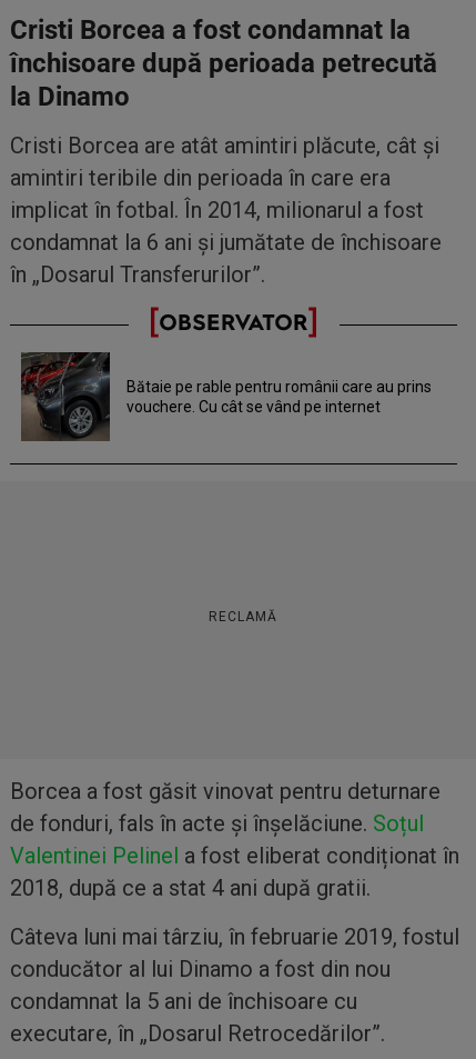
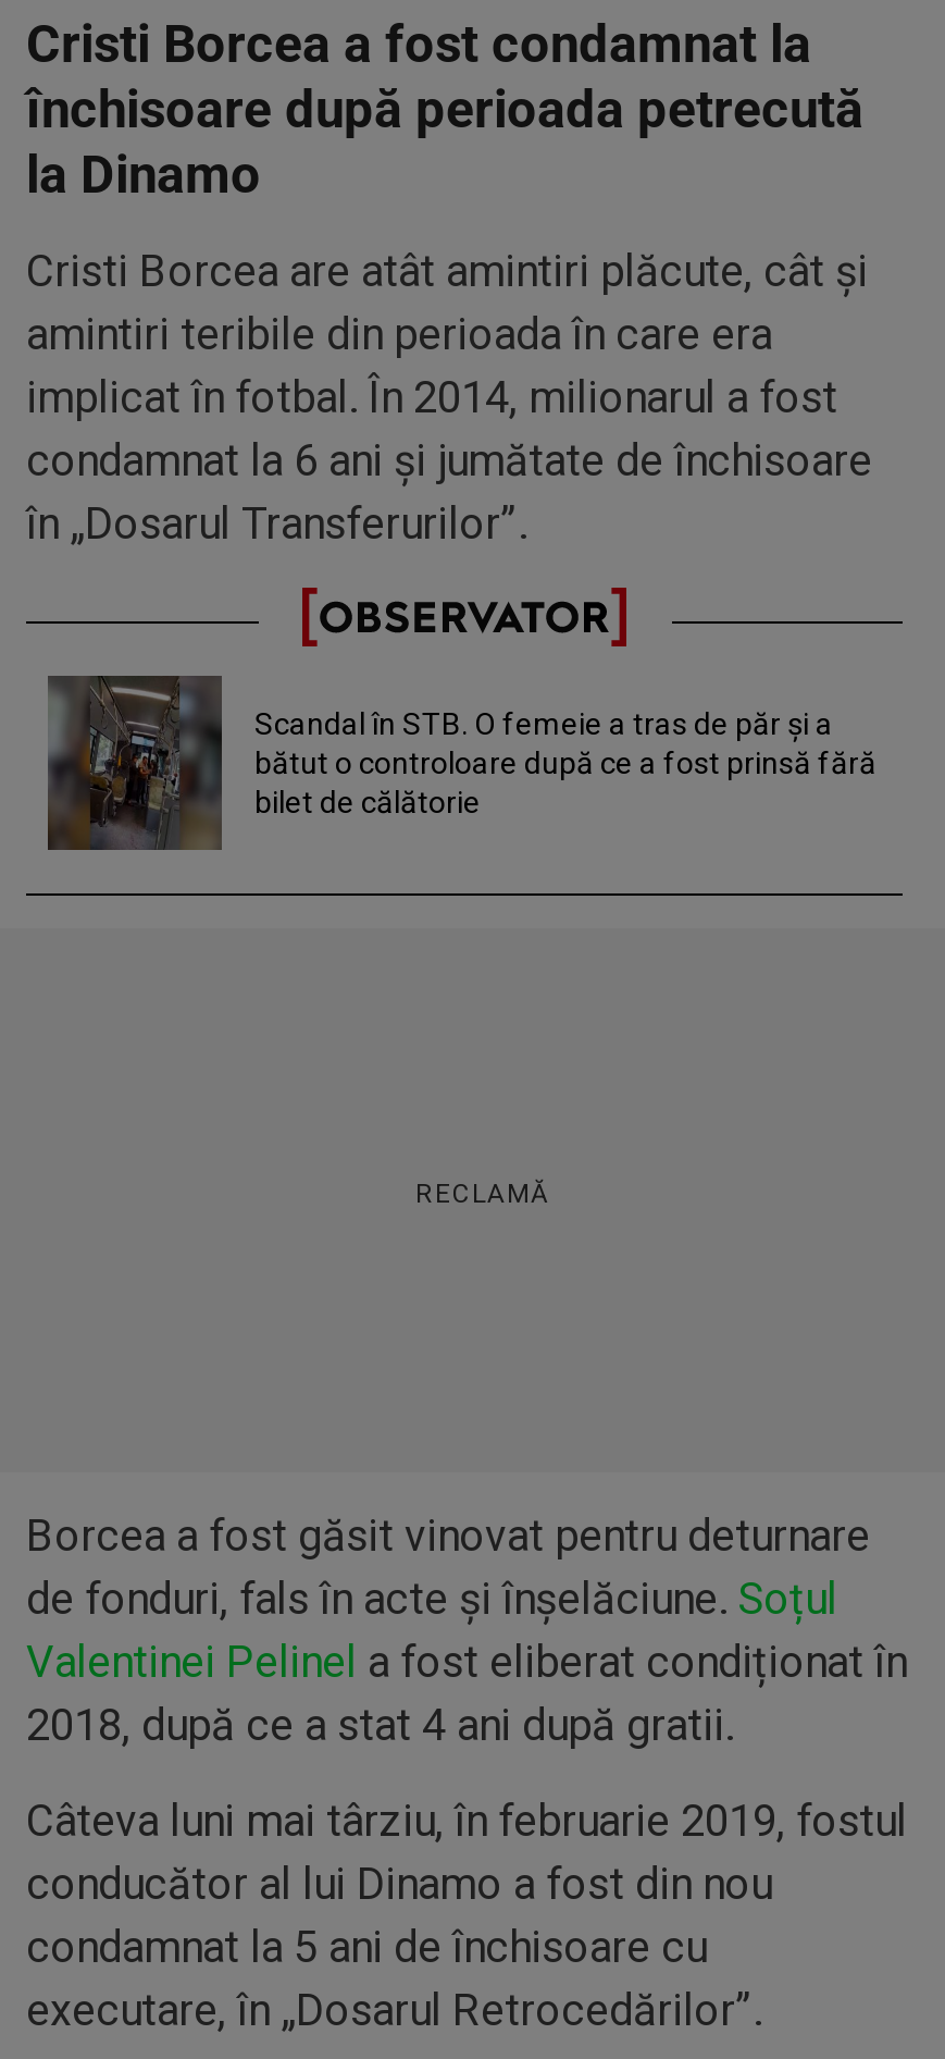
- [image]
- Bătaie pe rable pentru românii care au prins
- vouchere. Cu cât se vând pe internet
+ [image]
+ Scandal în STB. O femeie a tras de păr şi a
+ bătut o controloare după ce a fost prinsă fără
+ bilet de călătorie
